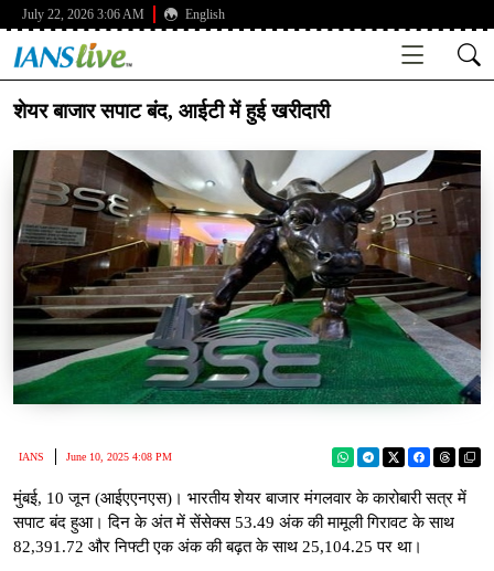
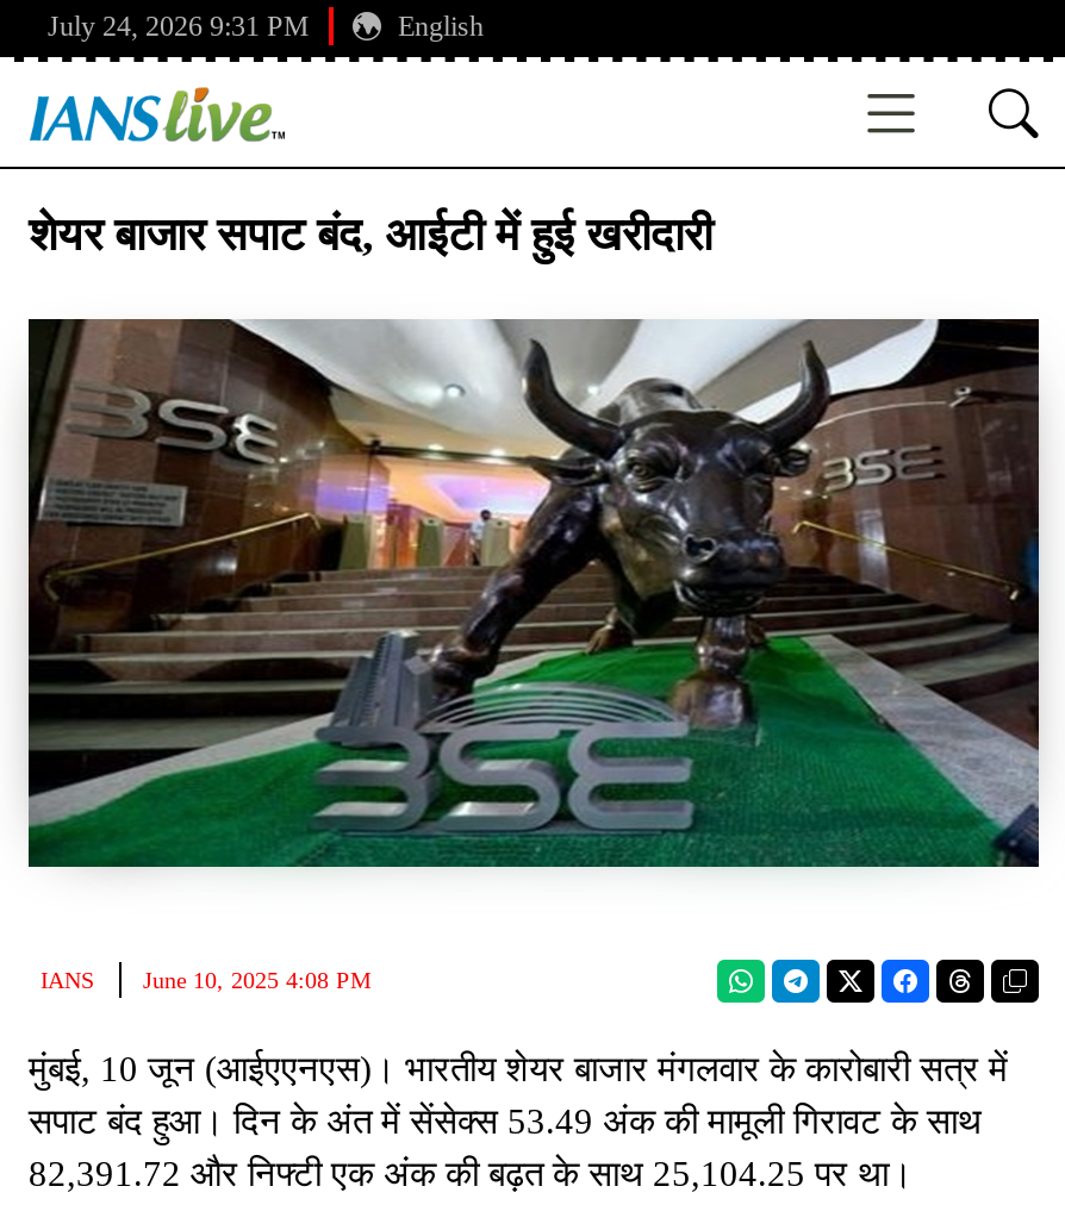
- July 22, 2026 3:06 AM
+ July 24, 2026 9:31 PM
